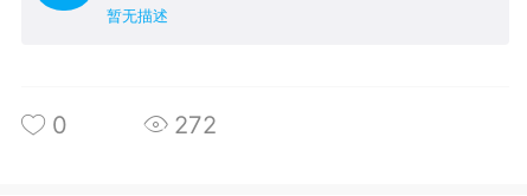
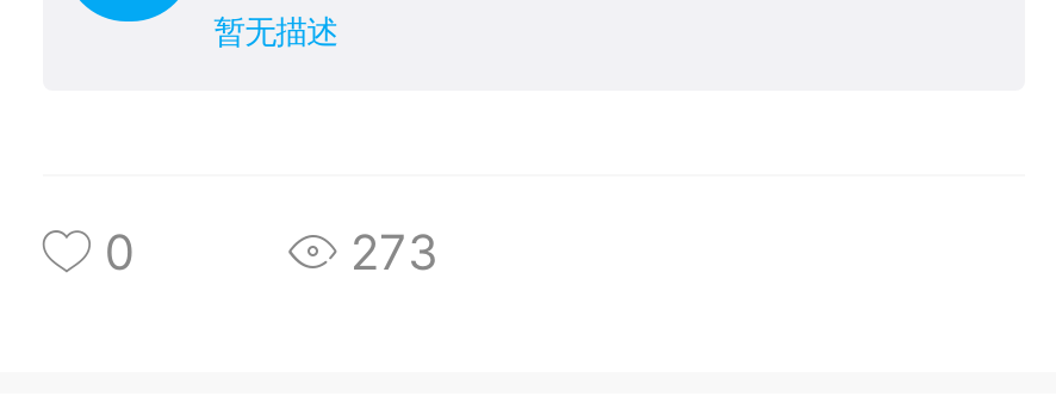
- 272
+ 273
